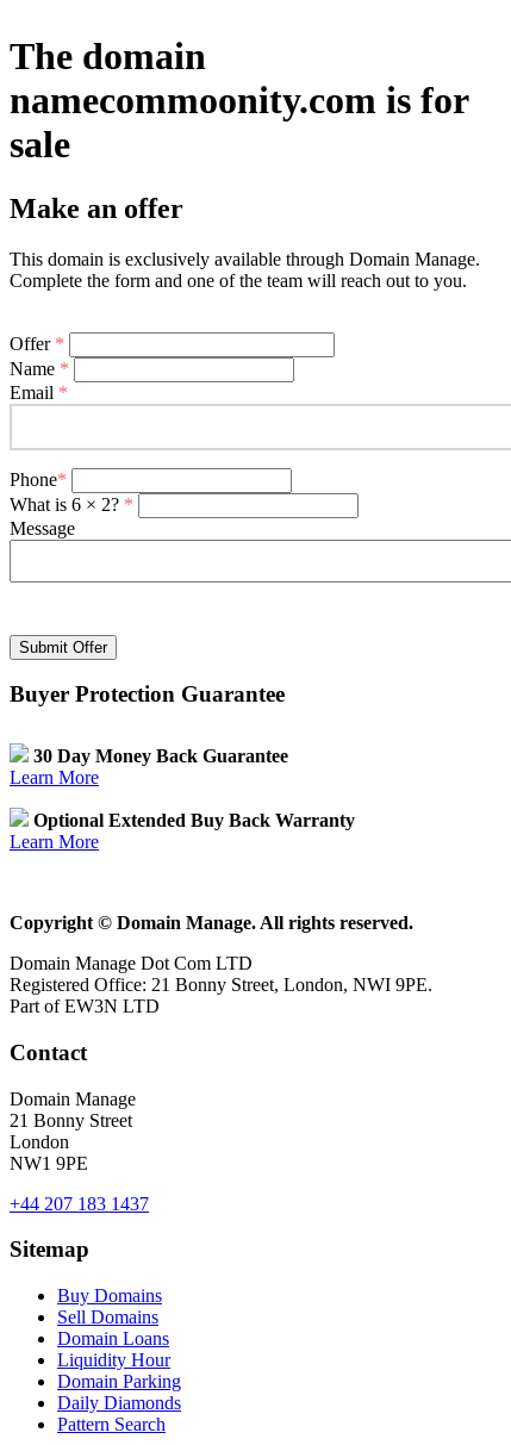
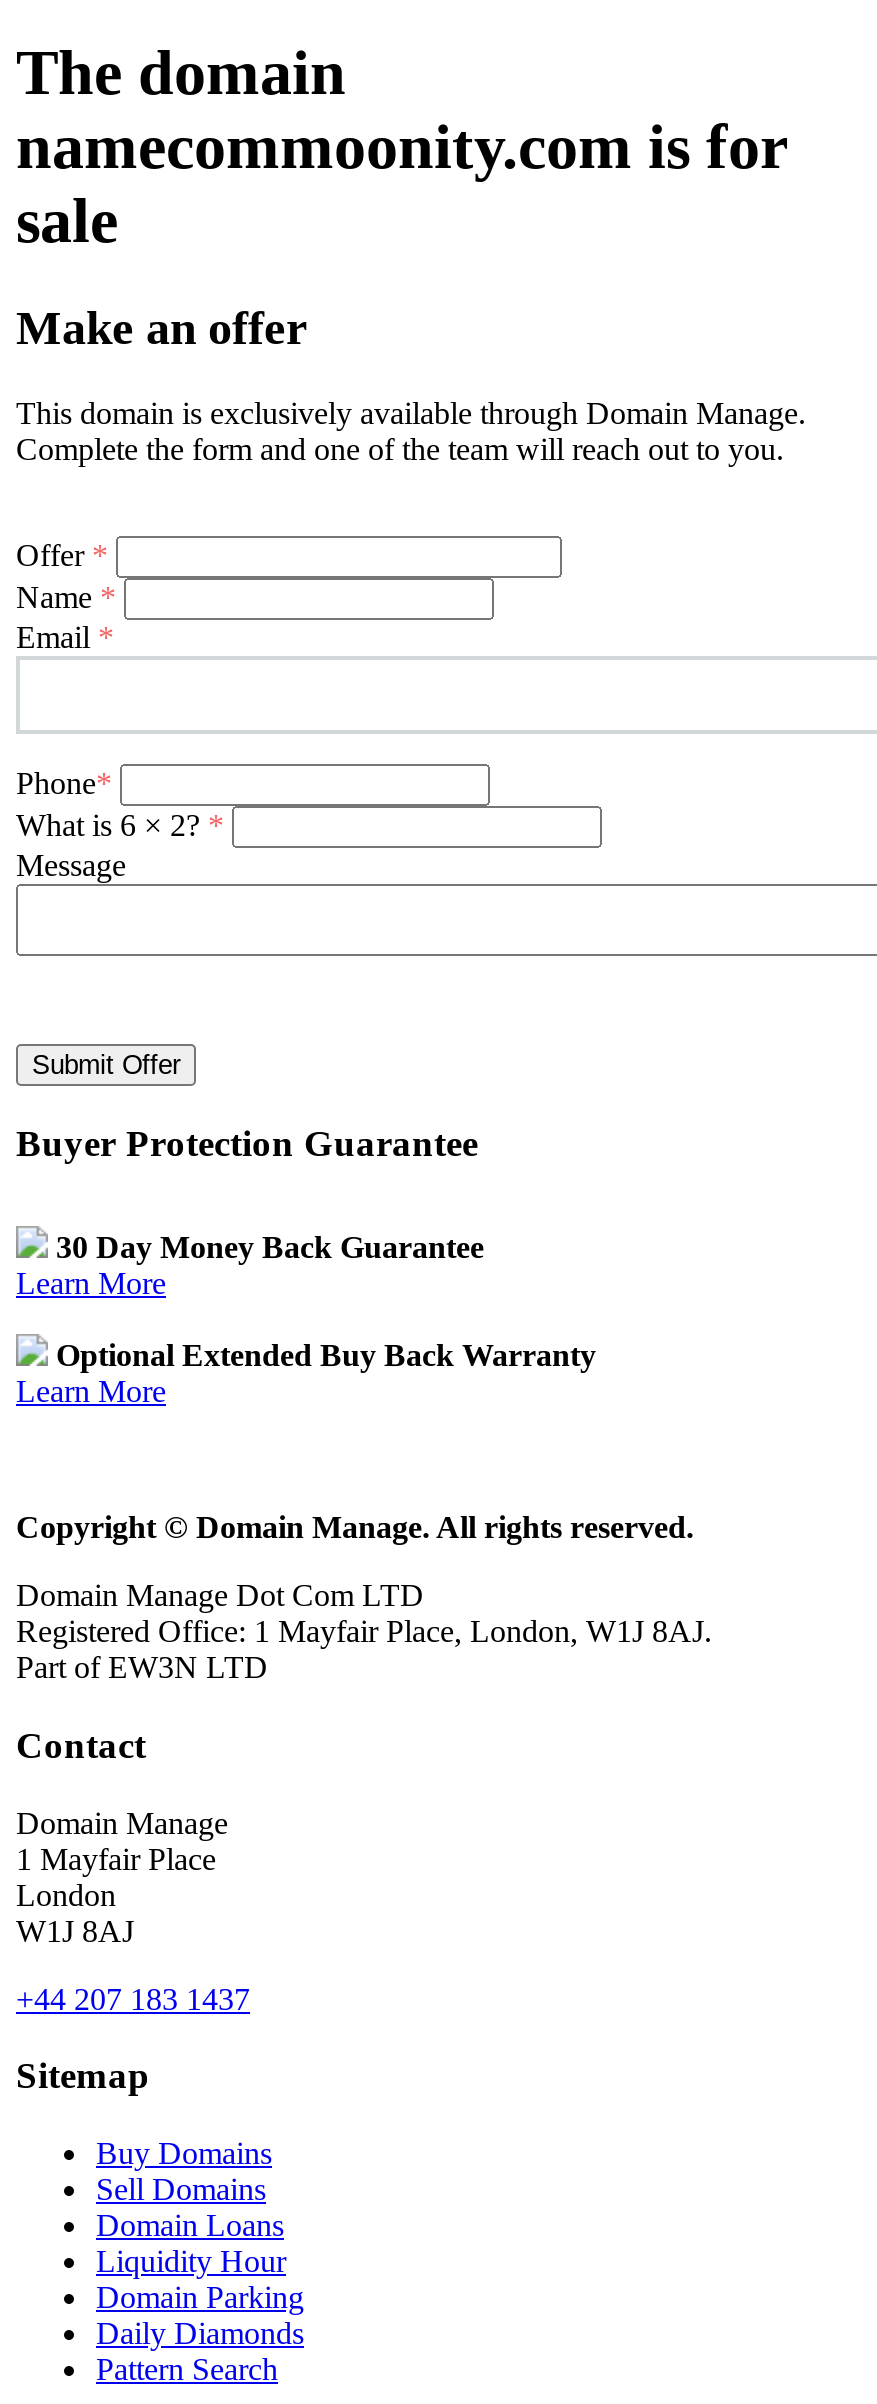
- Registered Office: 21 Bonny Street, London, NWI 9PE.
+ Registered Office: 1 Mayfair Place, London, W1J 8AJ.

- 21 Bonny Street
+ 1 Mayfair Place

- NW1 9PE
+ W1J 8AJ
